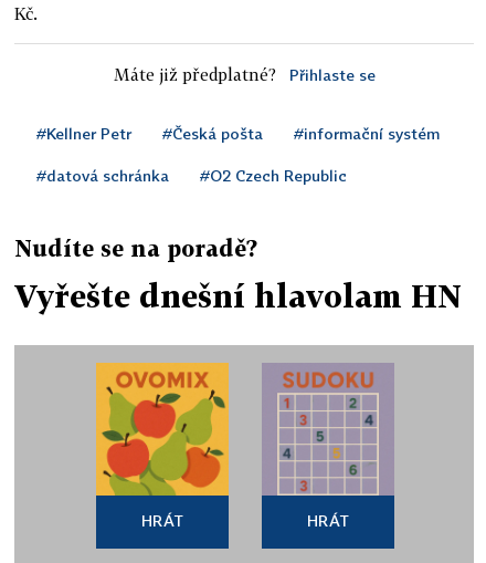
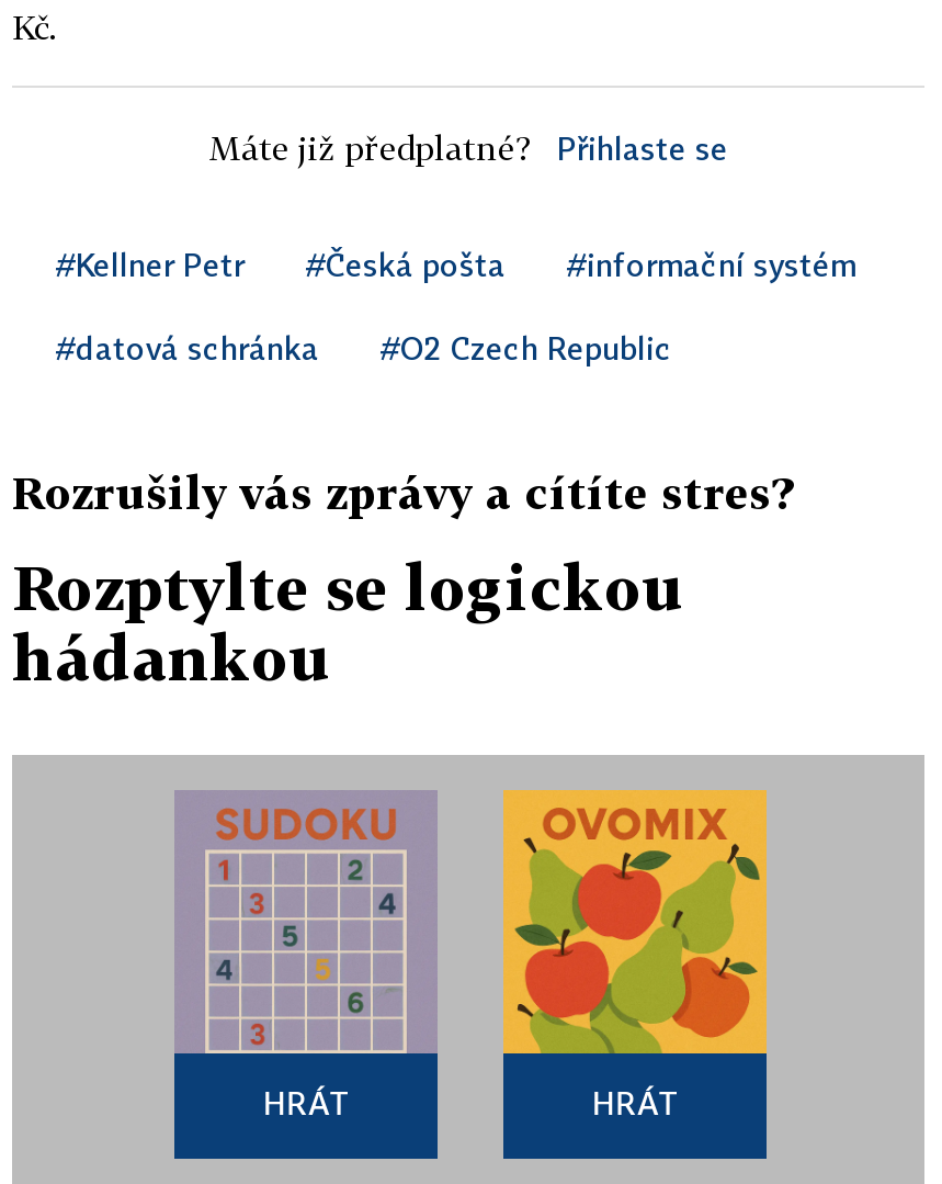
- Nudíte se na poradě?
+ Rozrušily vás zprávy a cítíte stres?

- Vyřešte dnešní hlavolam HN
+ Rozptylte se logickou
+ hádankou

moved down: [image]
